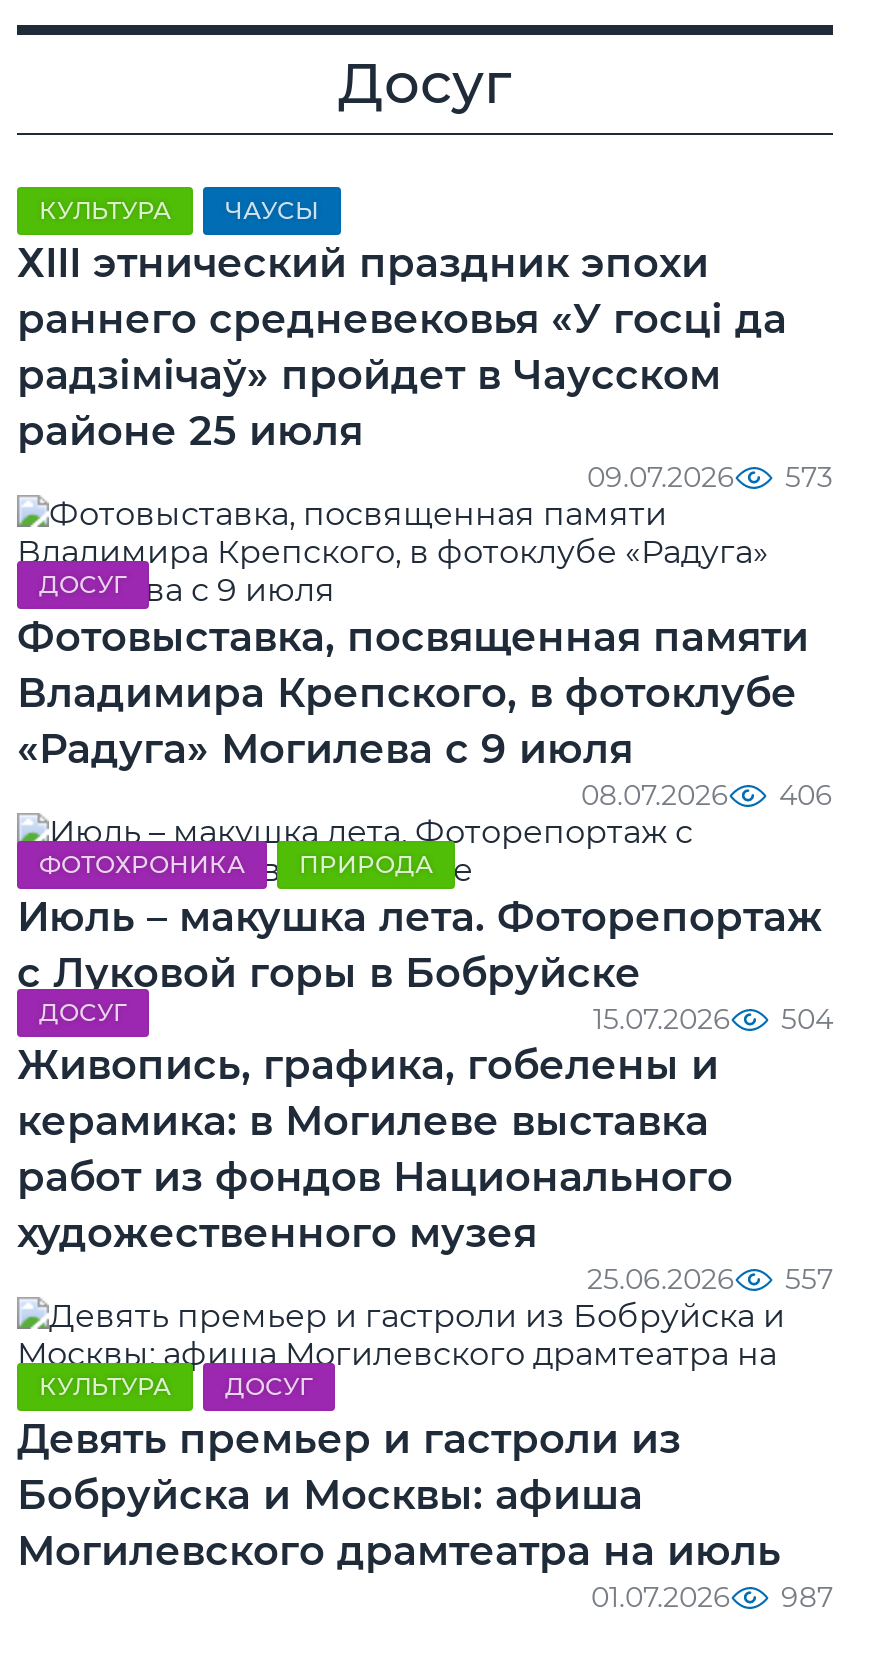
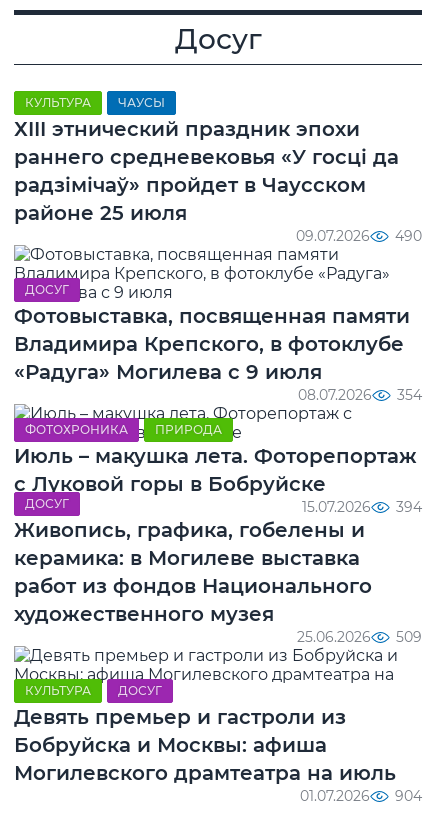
- 09.07.2026 573
+ 09.07.2026 490

- 08.07.2026 406
+ 08.07.2026 354

- 15.07.2026 504
+ 15.07.2026 394

- 25.06.2026 557
+ 25.06.2026 509

- 01.07.2026 987
+ 01.07.2026 904
